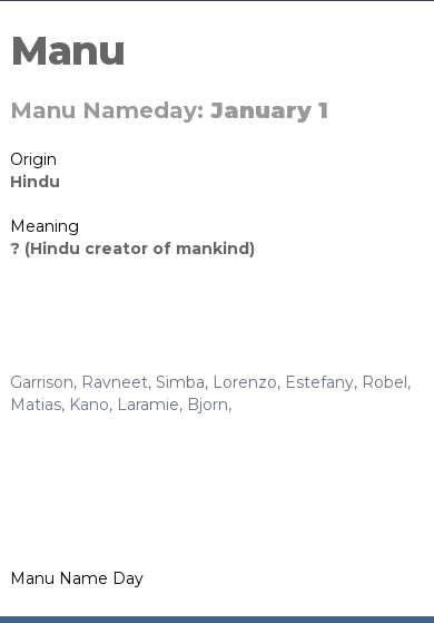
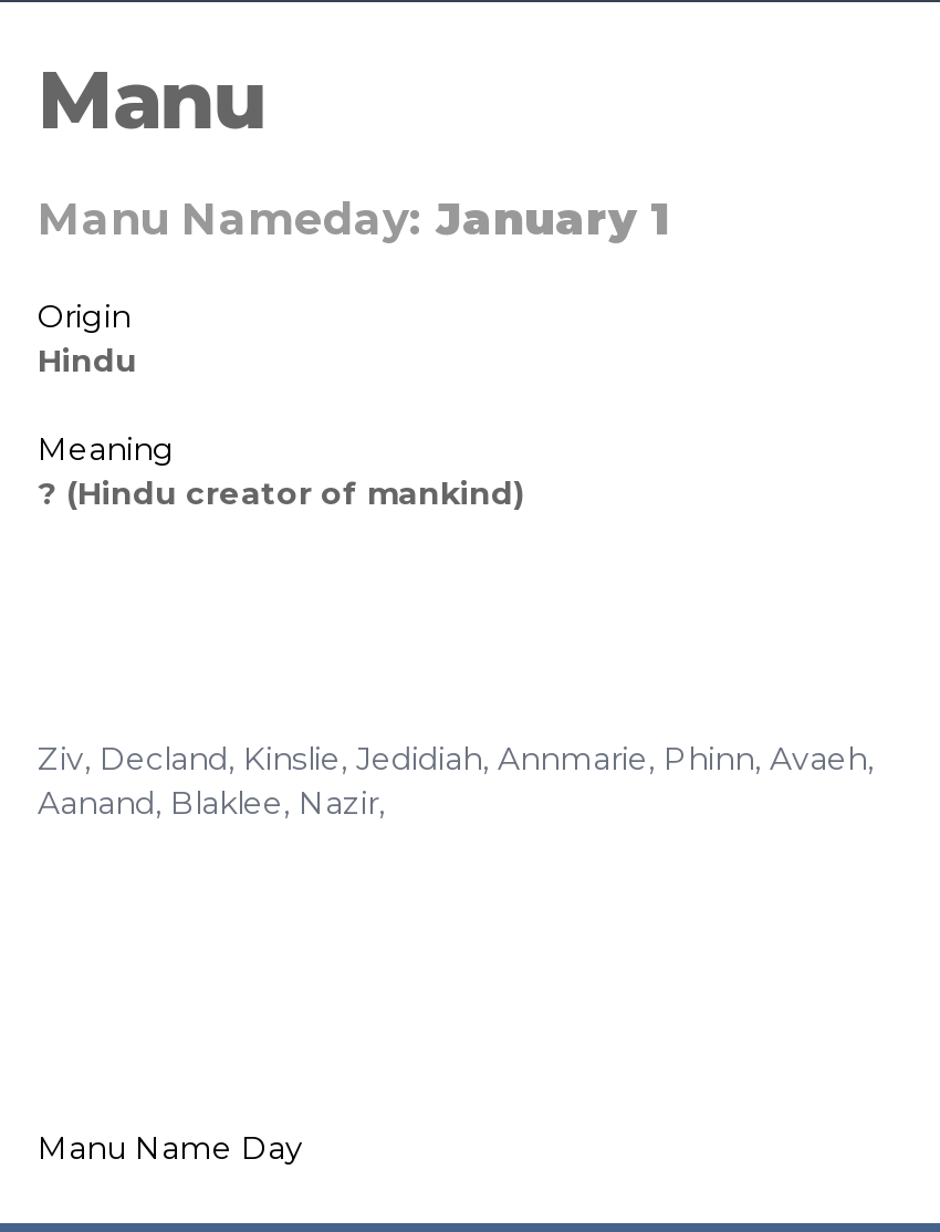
- Garrison, Ravneet, Simba, Lorenzo, Estefany, Robel,
- Matias, Kano, Laramie, Bjorn,
+ Ziv, Decland, Kinslie, Jedidiah, Annmarie, Phinn, Avaeh,
+ Aanand, Blaklee, Nazir,
